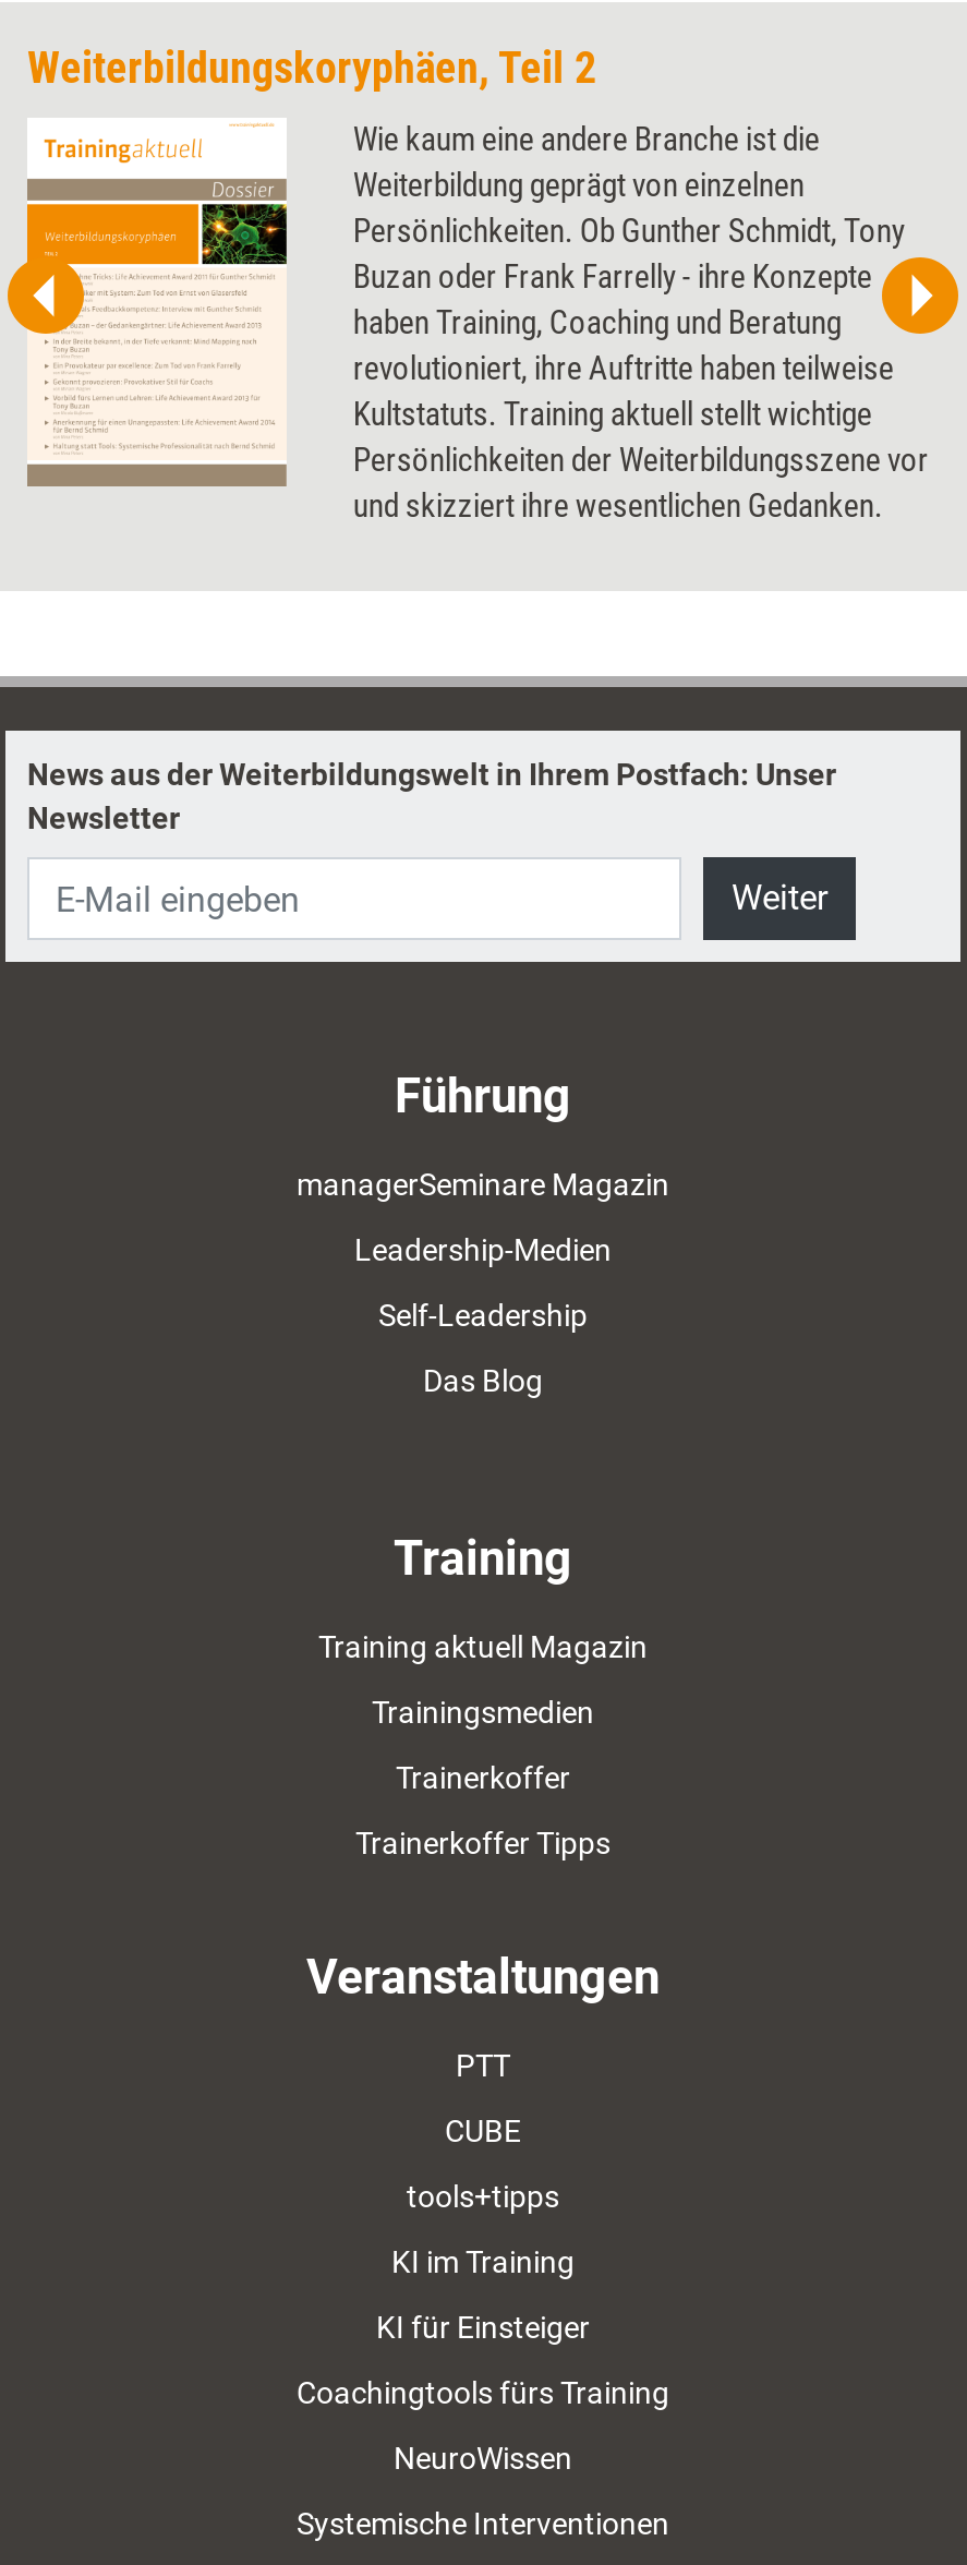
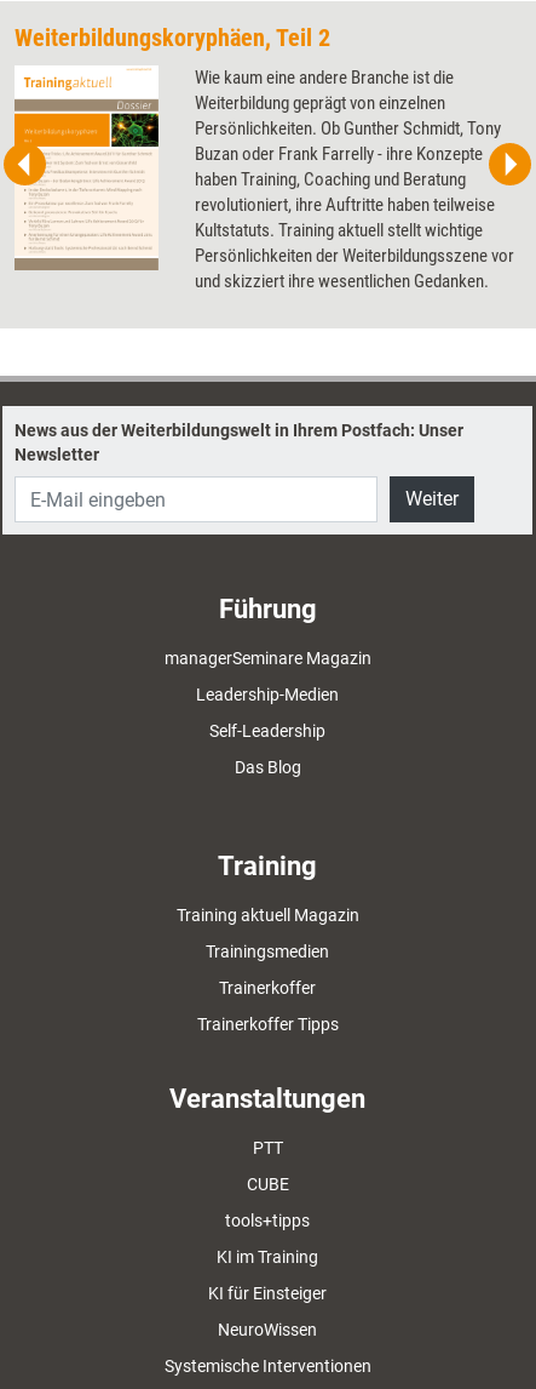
- Coachingtools fürs Training
